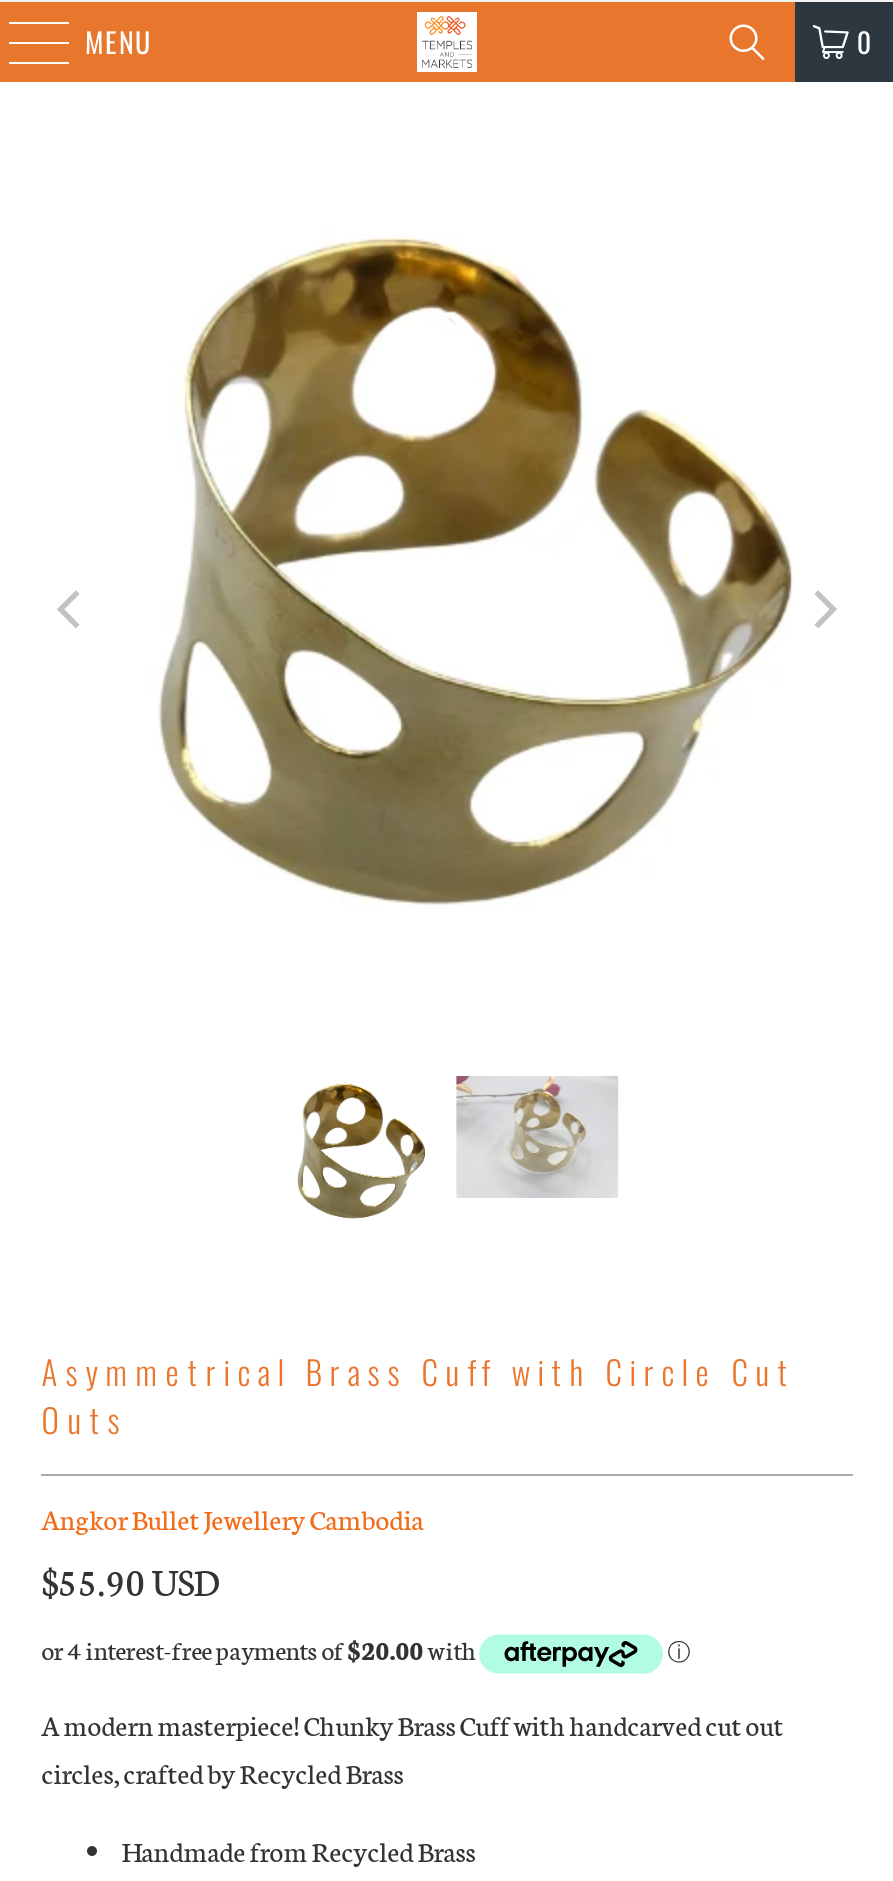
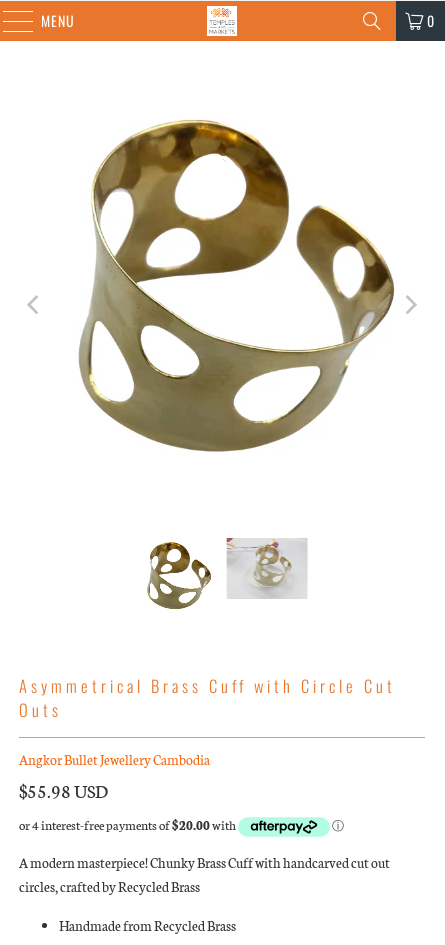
- $55.90 USD
+ $55.98 USD
